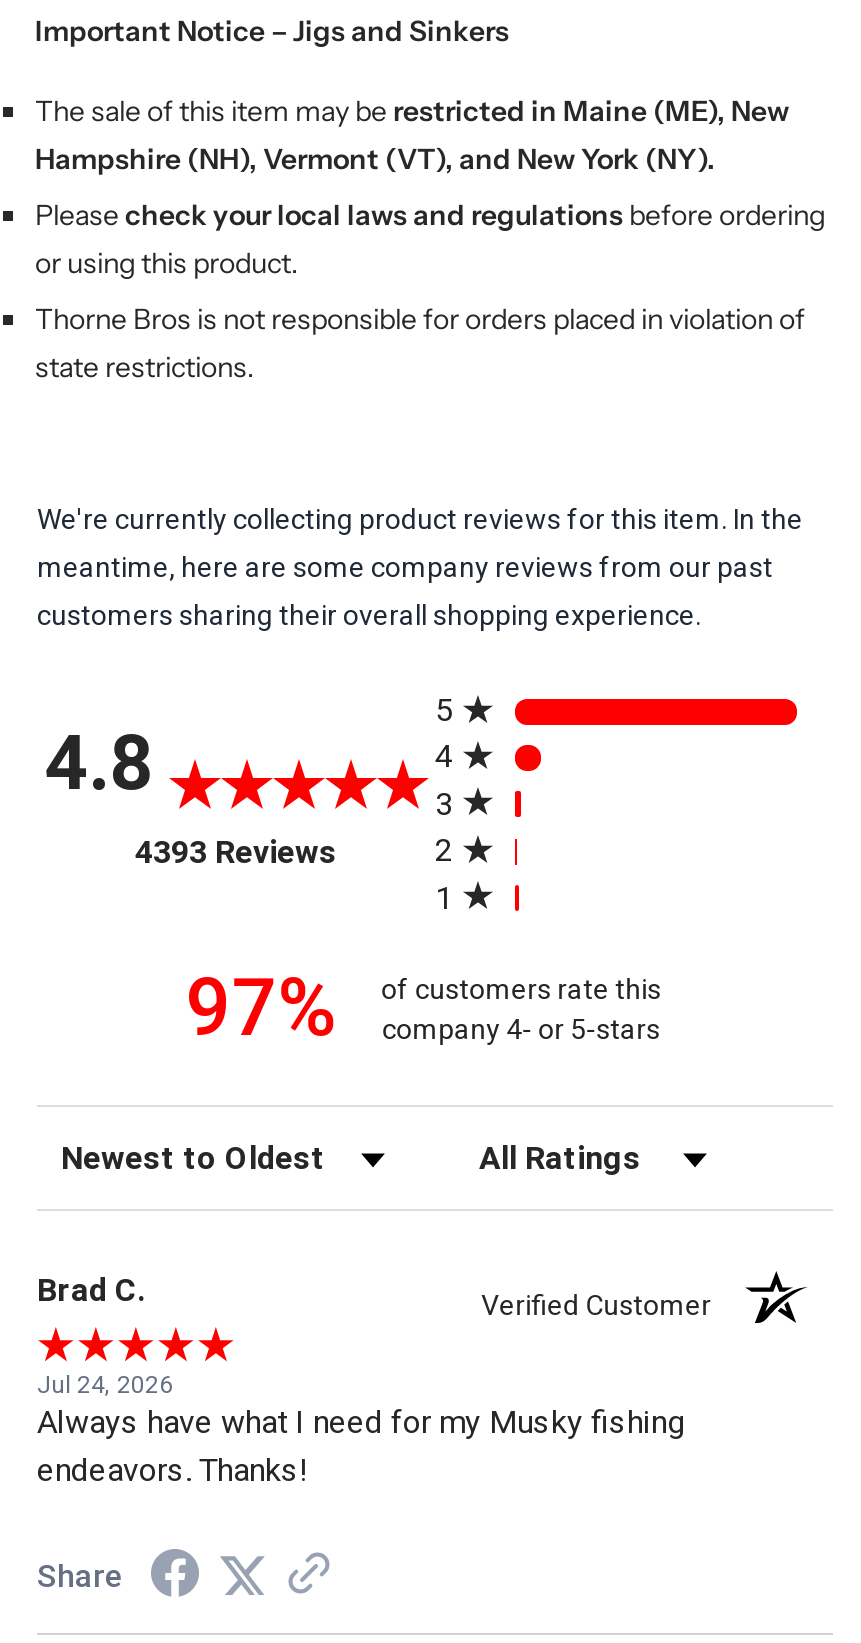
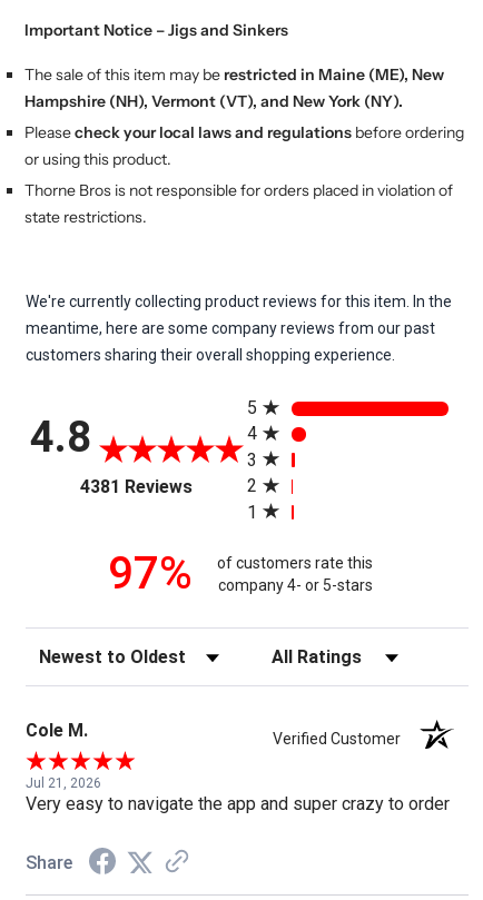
- 4393 Reviews
+ 4381 Reviews

- Brad C.
+ Cole M.

- Jul 24, 2026
- Always have what I need for my Musky fishing
- endeavors. Thanks!
+ Jul 21, 2026
+ Very easy to navigate the app and super crazy to order
